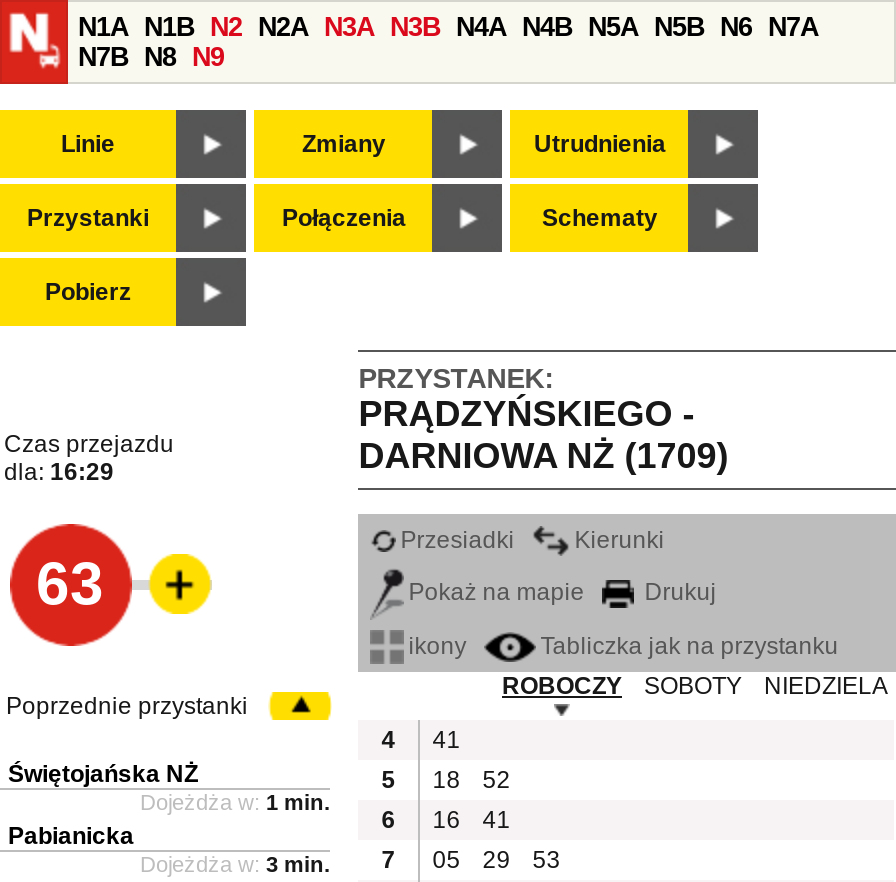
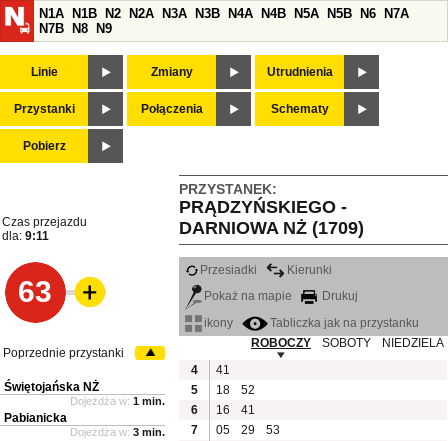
- dla: 16:29
+ dla: 9:11
